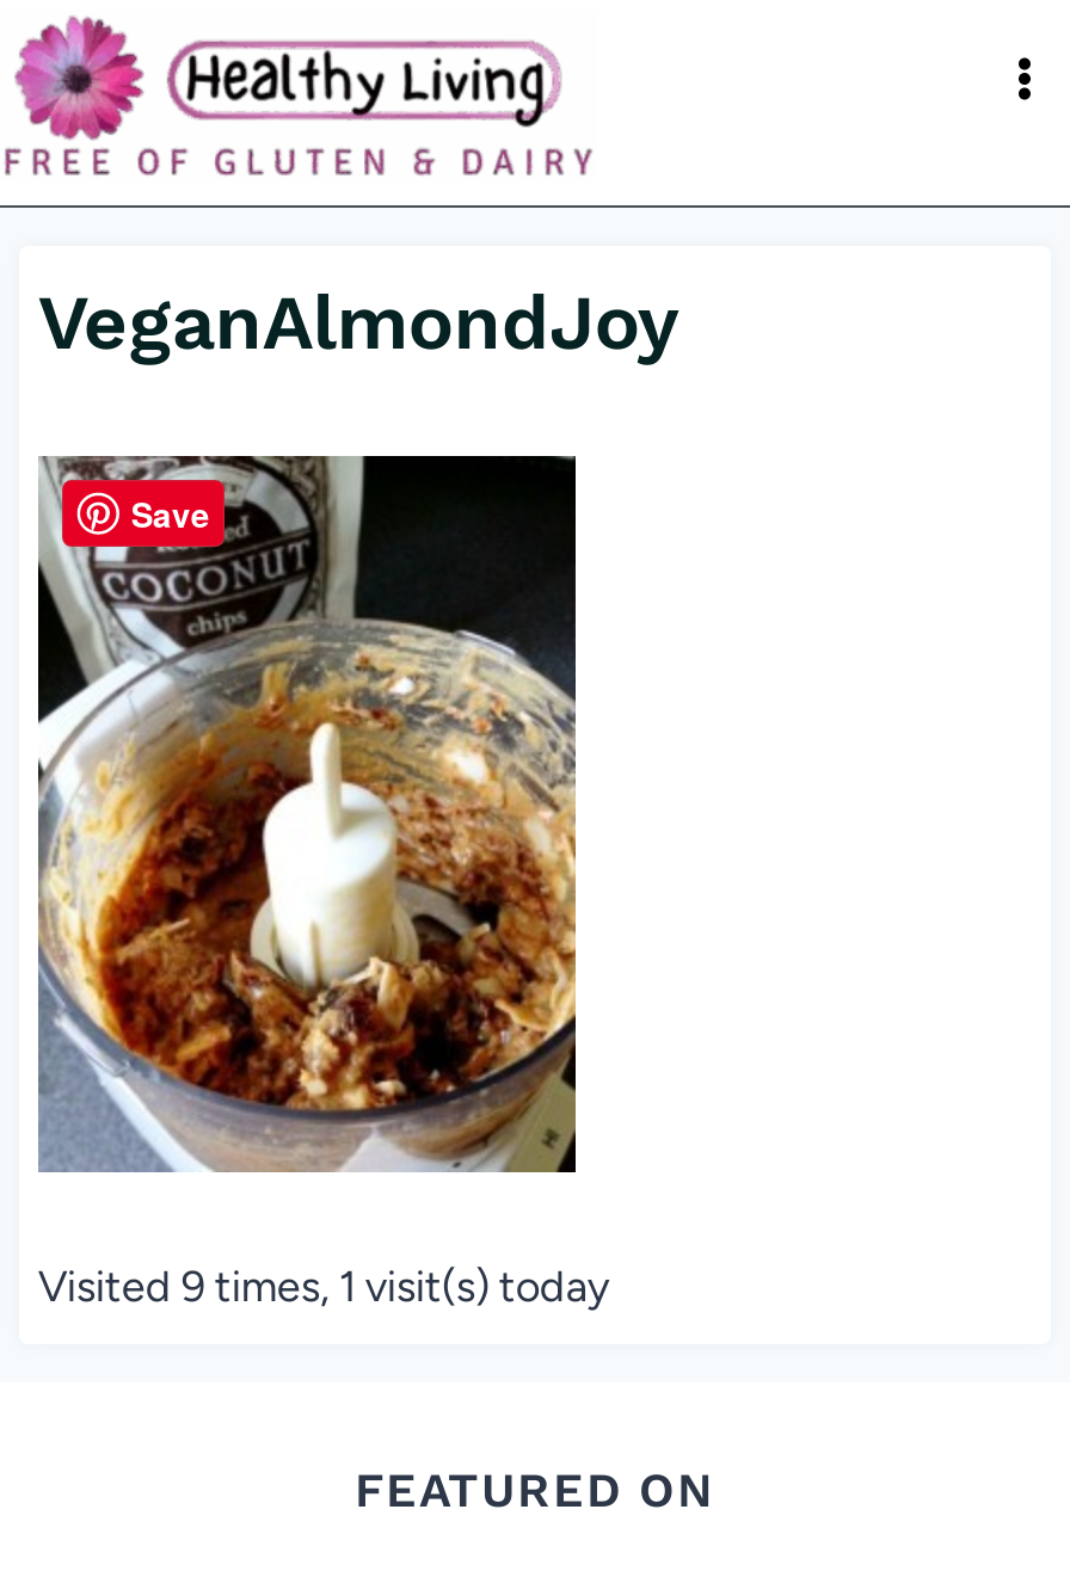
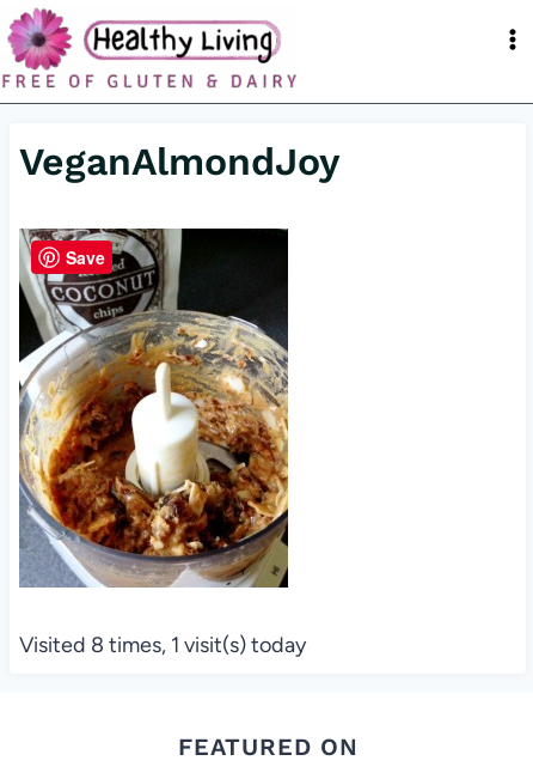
- Visited 9 times, 1 visit(s) today
+ Visited 8 times, 1 visit(s) today
